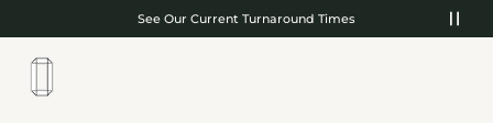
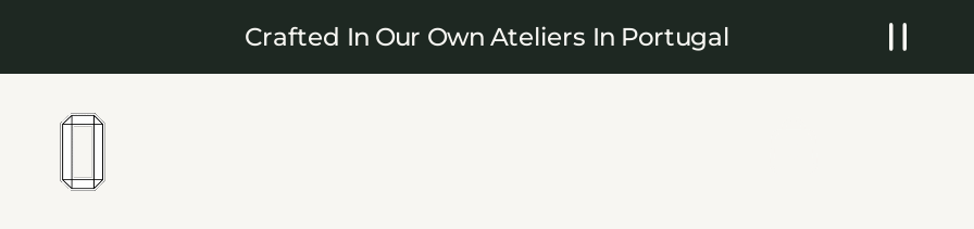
- See Our Current Turnaround Times
+ Crafted In Our Own Ateliers In Portugal
